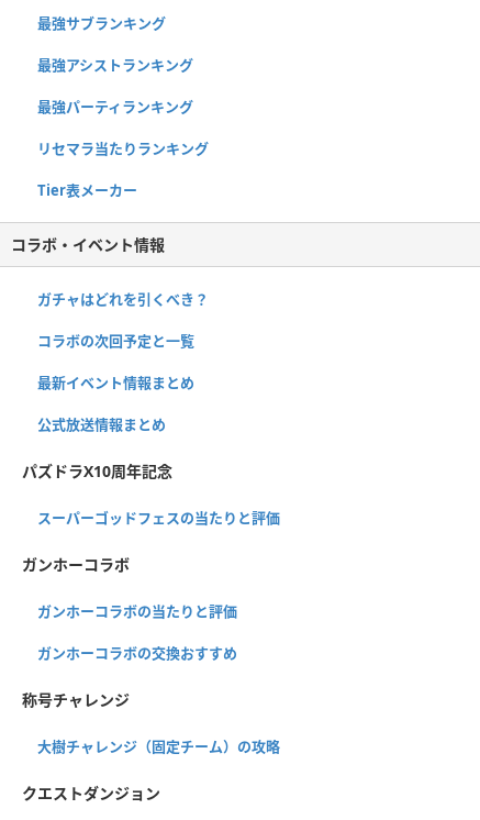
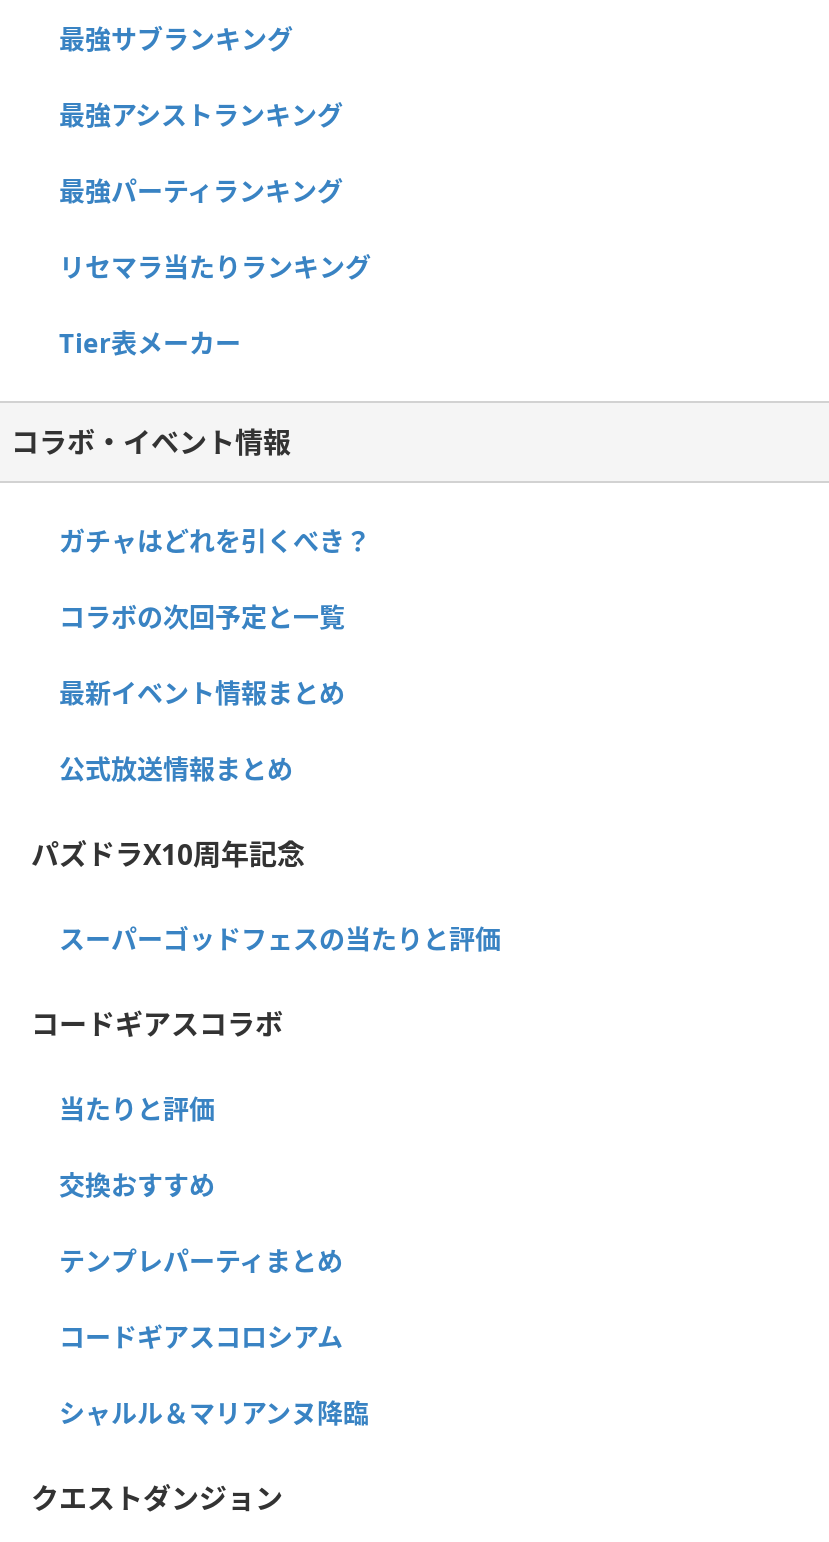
- ガンホーコラボ
- ガンホーコラボの当たりと評価
- ガンホーコラボの交換おすすめ
- 称号チャレンジ
- 大樹チャレンジ（固定チーム）の攻略
+ コードギアスコラボ
+ 当たりと評価
+ 交換おすすめ
+ テンプレパーティまとめ
+ コードギアスコロシアム
+ シャルル＆マリアンヌ降臨
